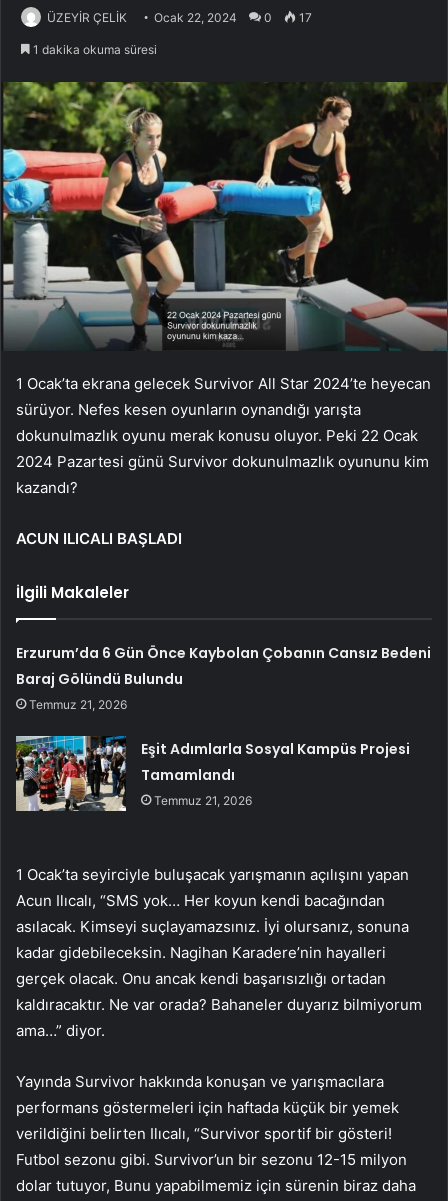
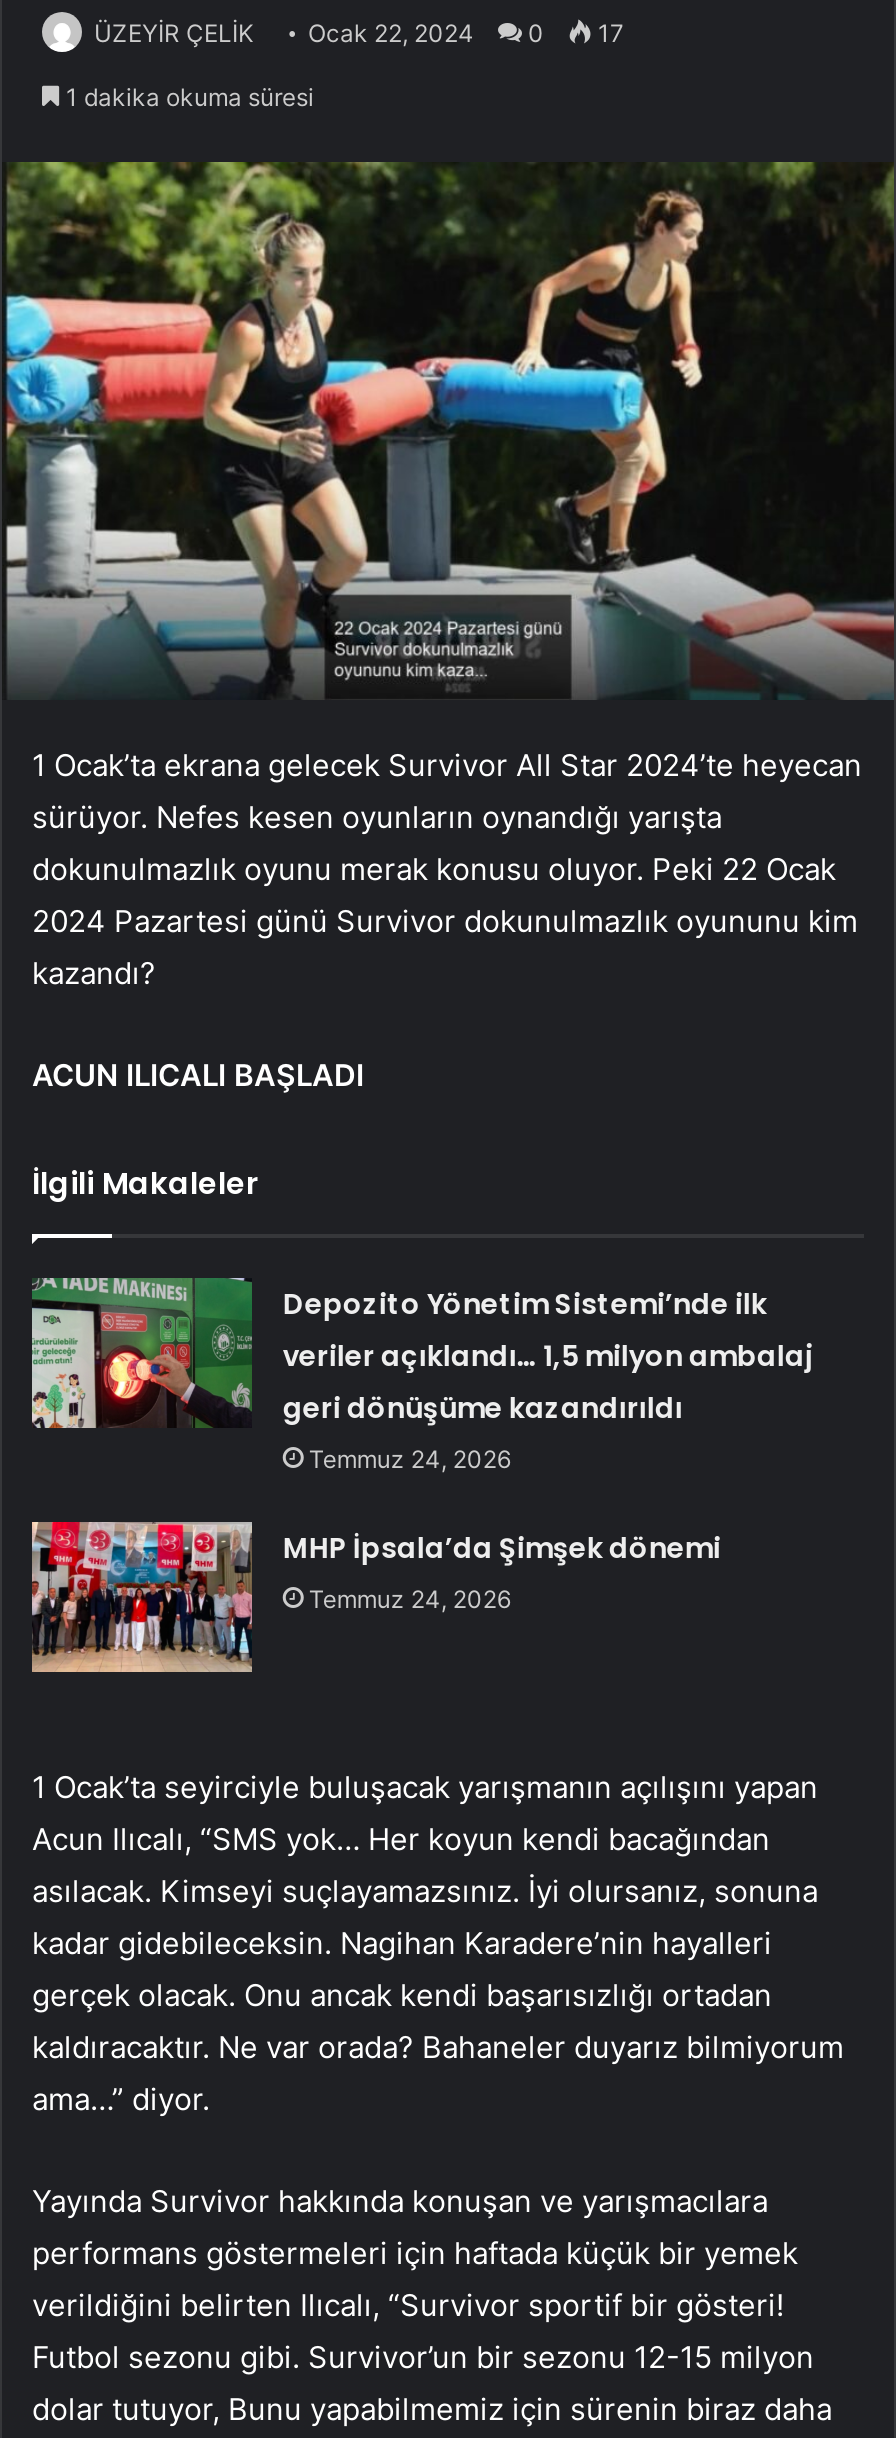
- Erzurum’da 6 Gün Önce Kaybolan Çobanın Cansız Bedeni
- Baraj Gölündü Bulundu
- Temmuz 21, 2026
+ Depozito Yönetim Sistemi’nde ilk
+ veriler açıklandı… 1,5 milyon ambalaj
+ geri dönüşüme kazandırıldı
+ Temmuz 24, 2026

- [image]
- Eşit Adımlarla Sosyal Kampüs Projesi
- Tamamlandı
- Temmuz 21, 2026
+ [image]
+ MHP İpsala’da Şimşek dönemi
+ Temmuz 24, 2026
